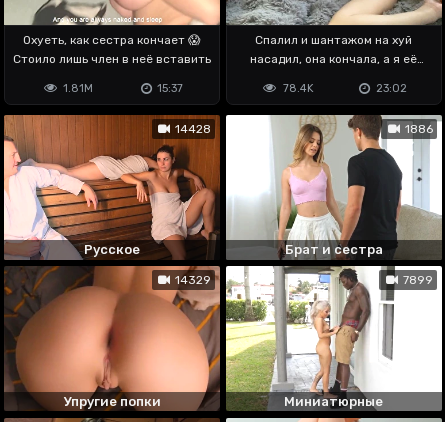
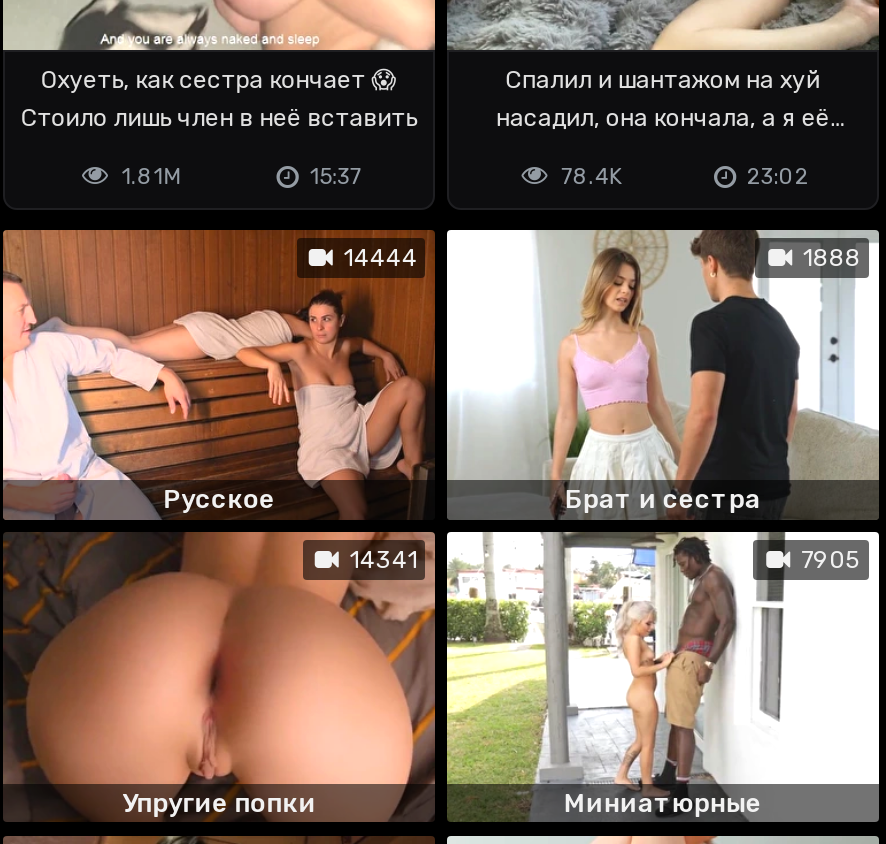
- 14428
+ 14444

- 1886
+ 1888

- 14329
+ 14341

- 7899
+ 7905
